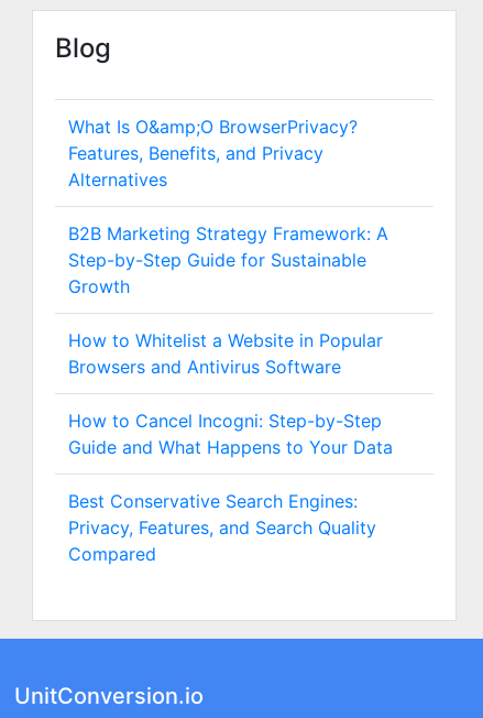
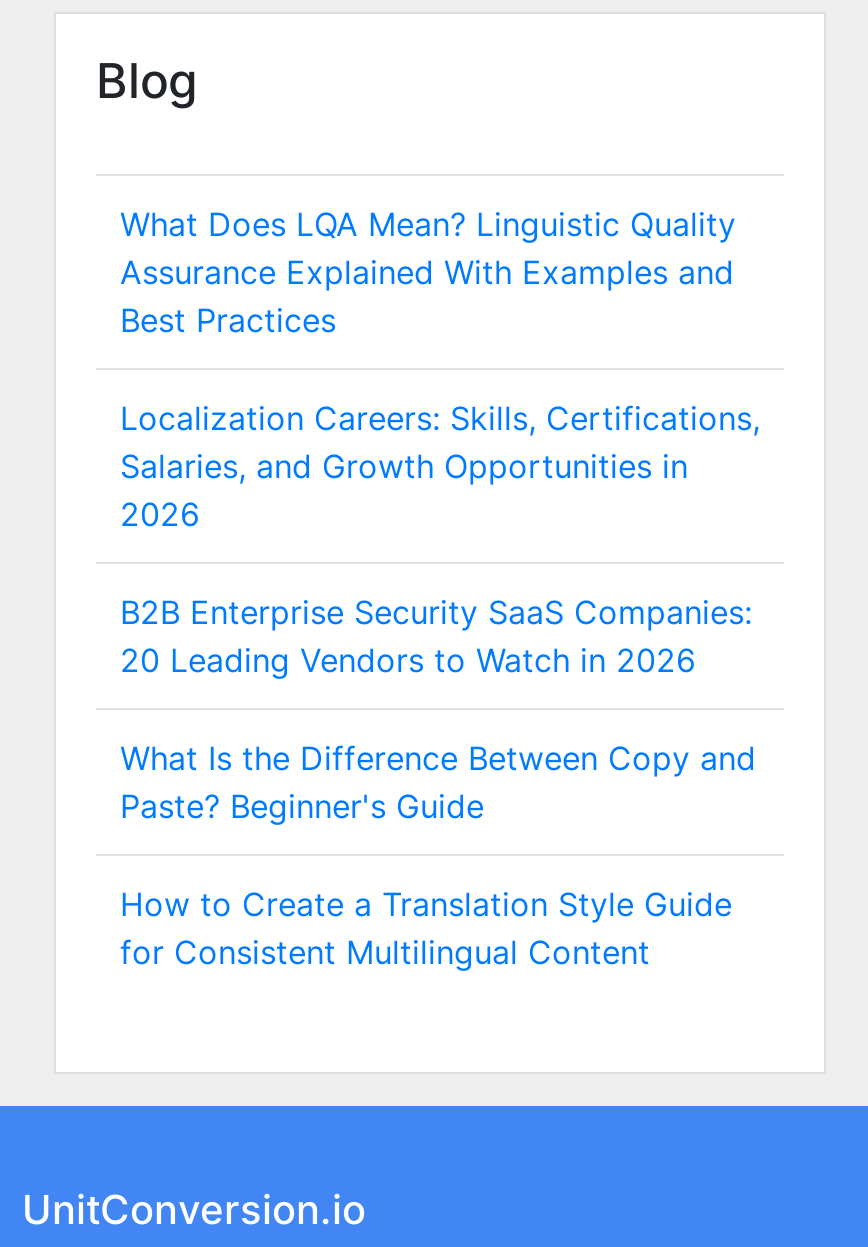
- What Is O&amp;O BrowserPrivacy?
- Features, Benefits, and Privacy
- Alternatives
+ What Does LQA Mean? Linguistic Quality
+ Assurance Explained With Examples and
+ Best Practices

- B2B Marketing Strategy Framework: A
- Step-by-Step Guide for Sustainable
- Growth
+ Localization Careers: Skills, Certifications,
+ Salaries, and Growth Opportunities in
+ 2026

- How to Whitelist a Website in Popular
- Browsers and Antivirus Software
+ B2B Enterprise Security SaaS Companies:
+ 20 Leading Vendors to Watch in 2026

- How to Cancel Incogni: Step-by-Step
- Guide and What Happens to Your Data
+ What Is the Difference Between Copy and
+ Paste? Beginner's Guide

- Best Conservative Search Engines:
- Privacy, Features, and Search Quality
- Compared
+ How to Create a Translation Style Guide
+ for Consistent Multilingual Content
